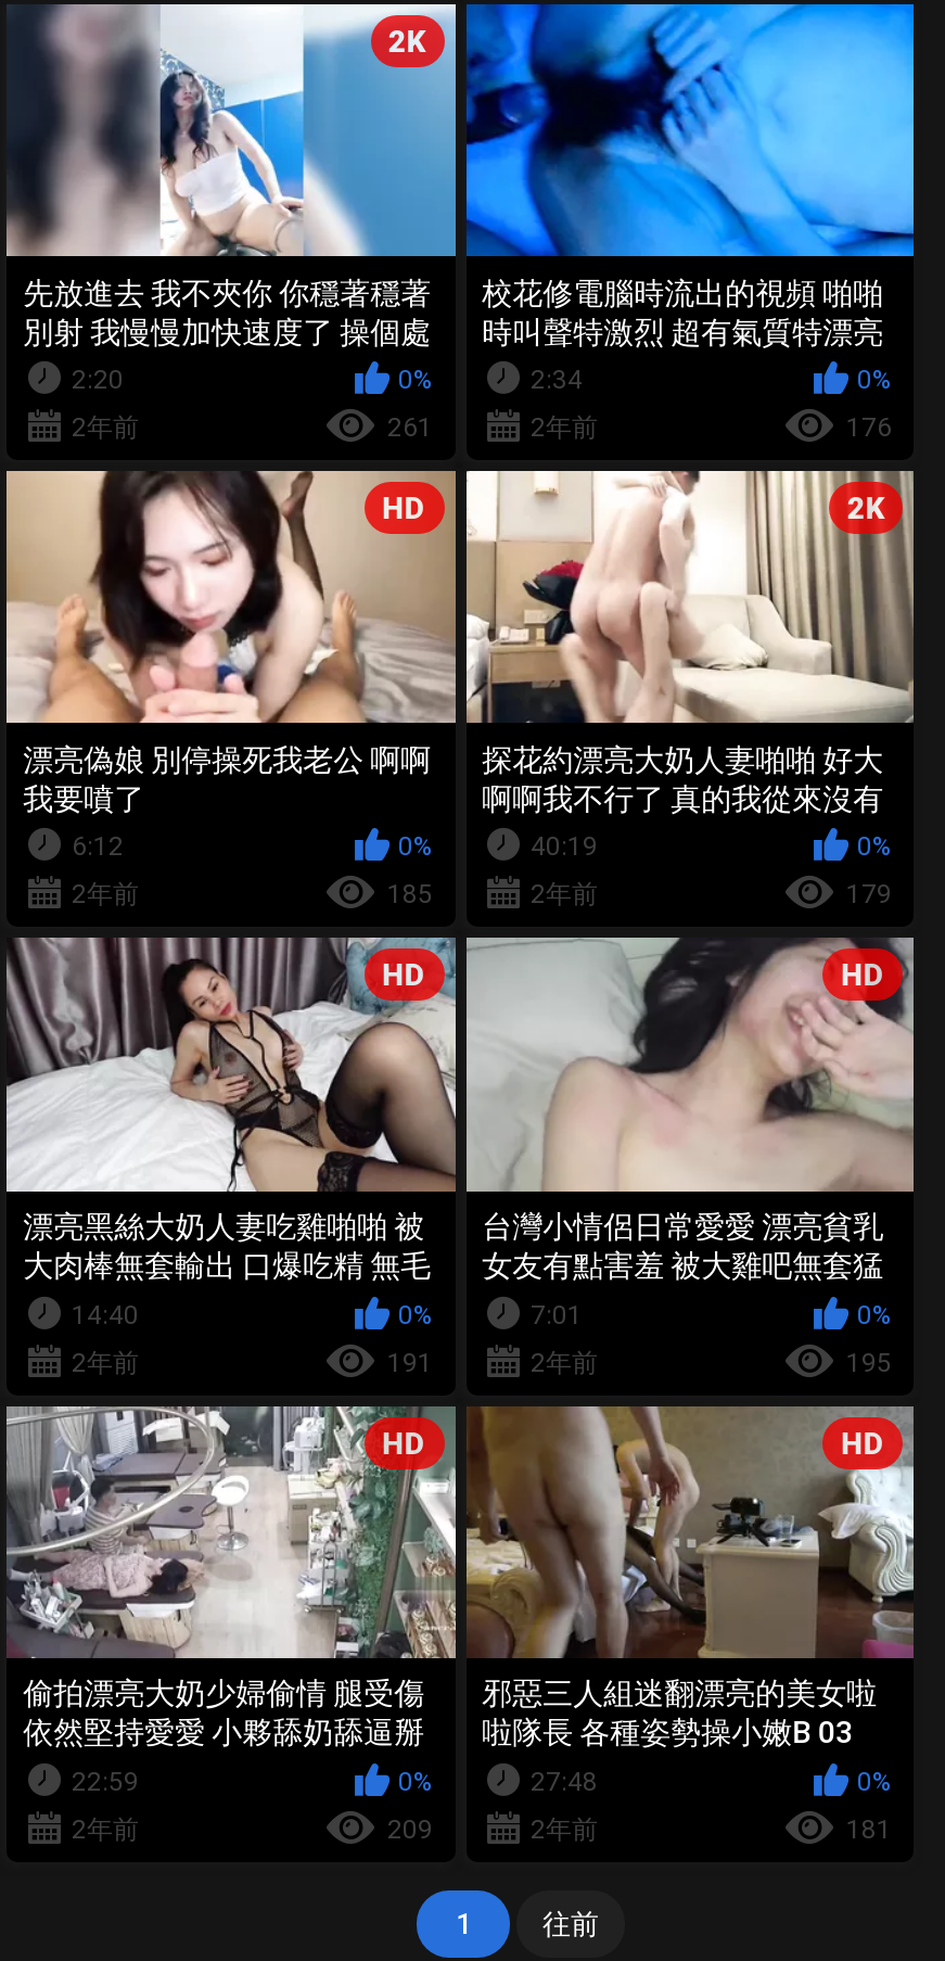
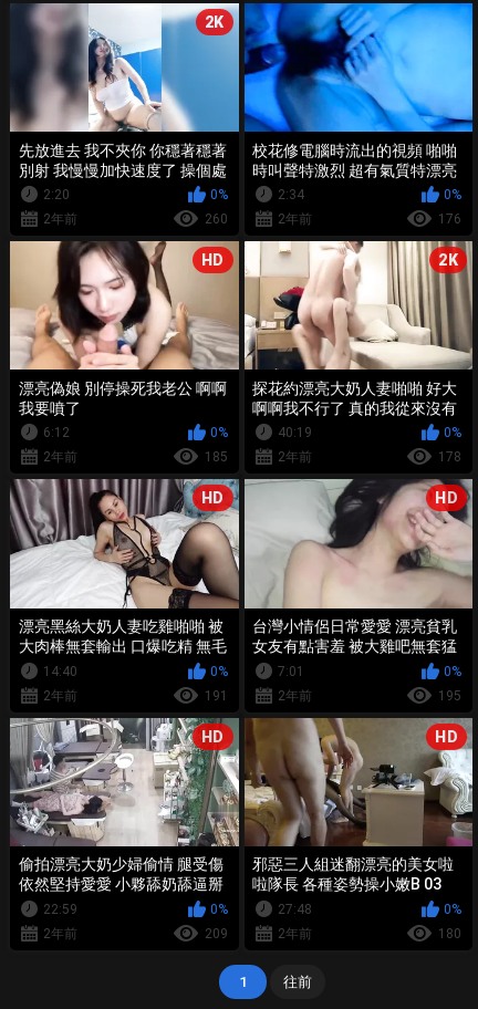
- 261
+ 260

- 179
+ 178

- 181
+ 180
